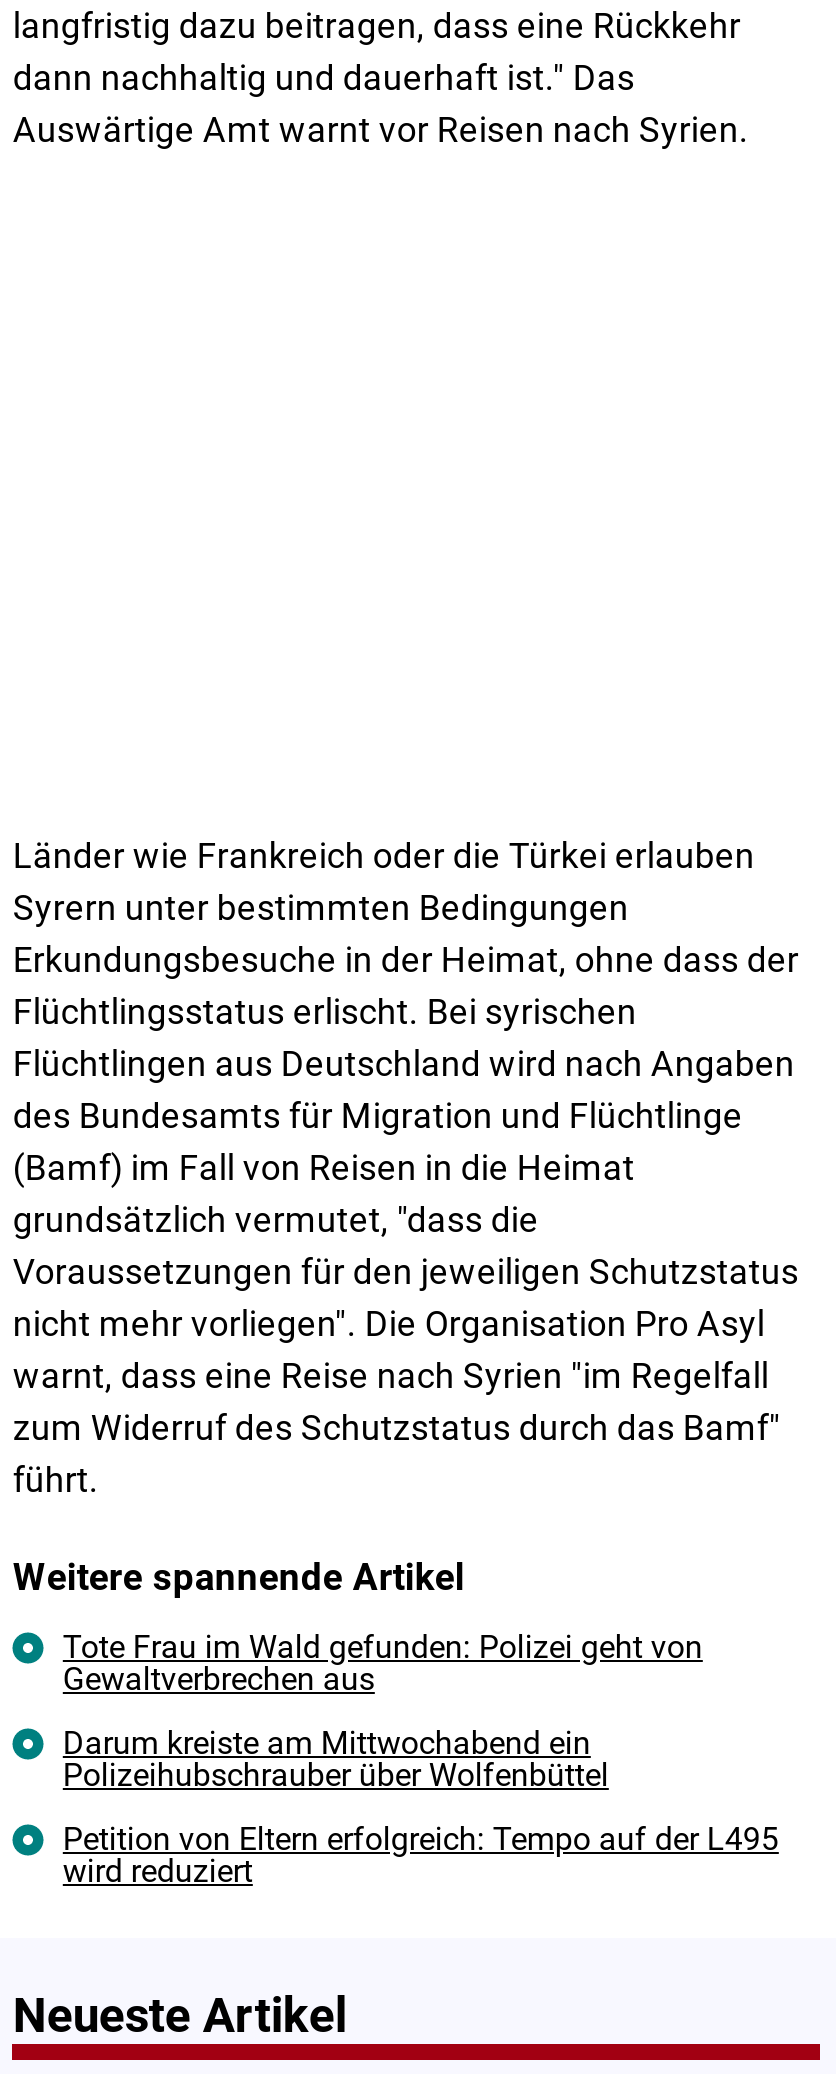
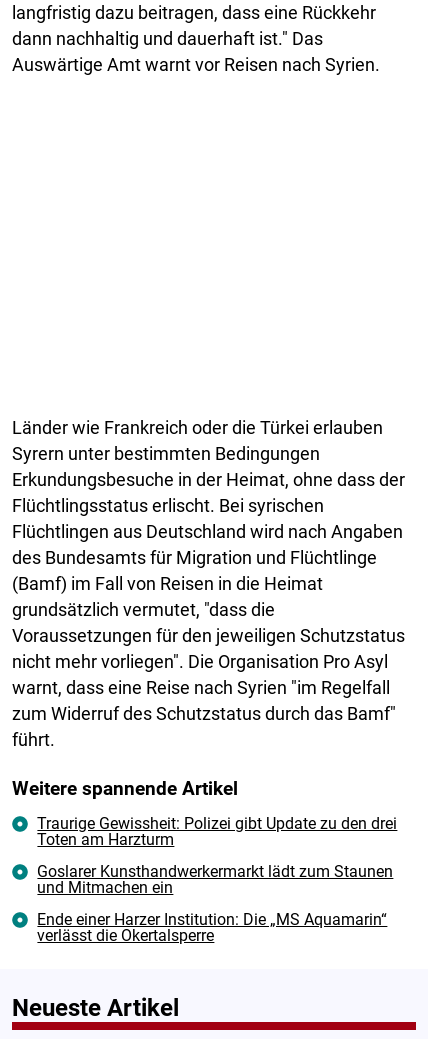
- Tote Frau im Wald gefunden: Polizei geht von
- Gewaltverbrechen aus
+ Traurige Gewissheit: Polizei gibt Update zu den drei
+ Toten am Harzturm

- Darum kreiste am Mittwochabend ein
- Polizeihubschrauber über Wolfenbüttel
+ Goslarer Kunsthandwerkermarkt lädt zum Staunen
+ und Mitmachen ein

- Petition von Eltern erfolgreich: Tempo auf der L495
- wird reduziert
+ Ende einer Harzer Institution: Die „MS Aquamarin“
+ verlässt die Okertalsperre
